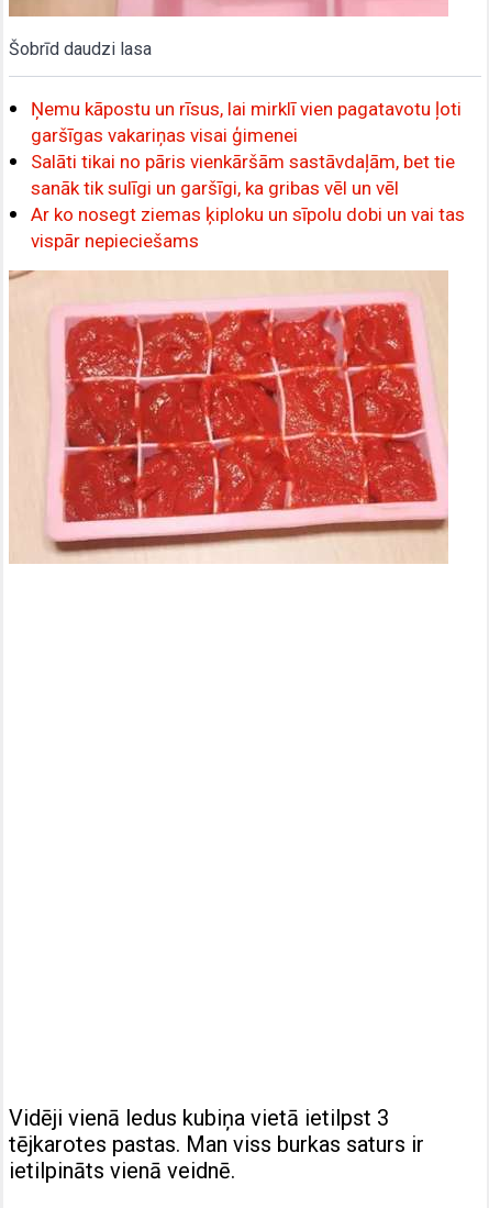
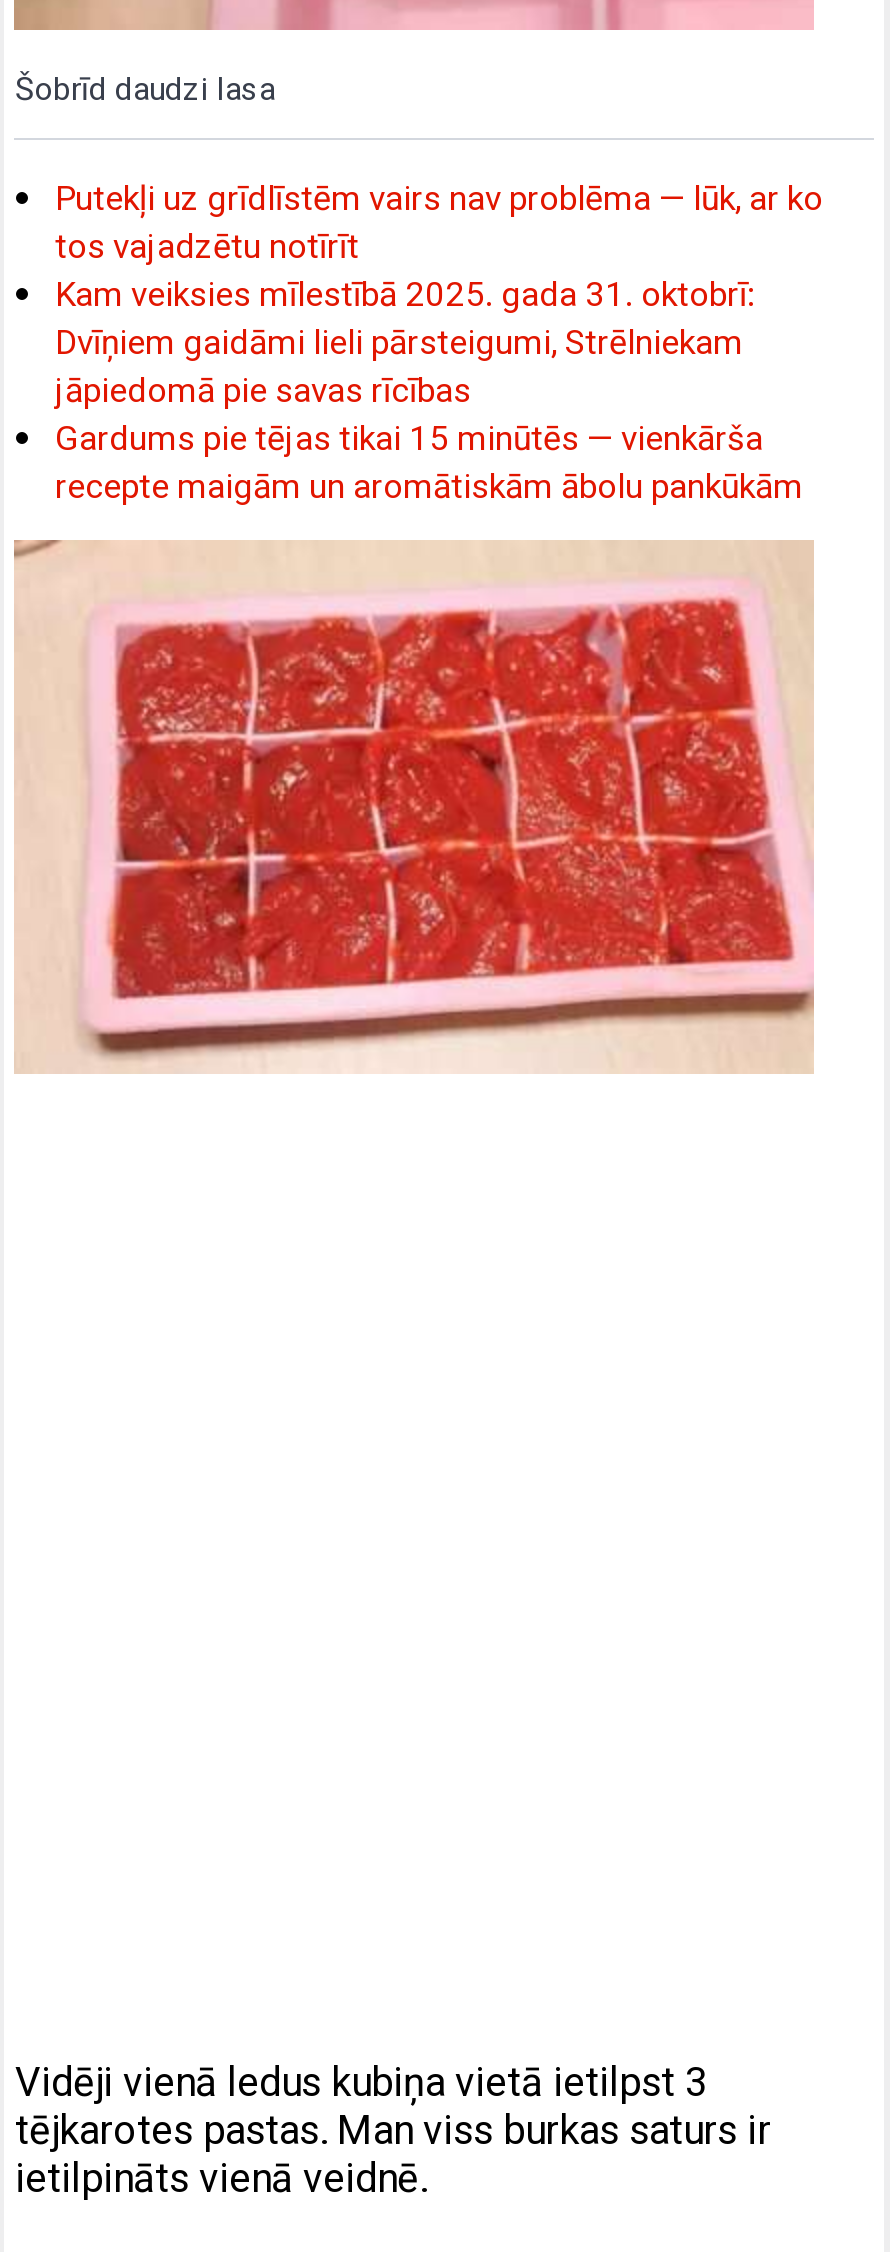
- Ņemu kāpostu un rīsus, lai mirklī vien pagatavotu ļoti
- garšīgas vakariņas visai ģimenei
- Salāti tikai no pāris vienkāršām sastāvdaļām, bet tie
- sanāk tik sulīgi un garšīgi, ka gribas vēl un vēl
- Ar ko nosegt ziemas ķiploku un sīpolu dobi un vai tas
- vispār nepieciešams
+ Putekļi uz grīdlīstēm vairs nav problēma — lūk, ar ko
+ tos vajadzētu notīrīt
+ Kam veiksies mīlestībā 2025. gada 31. oktobrī:
+ Dvīņiem gaidāmi lieli pārsteigumi, Strēlniekam
+ jāpiedomā pie savas rīcības
+ Gardums pie tējas tikai 15 minūtēs — vienkārša
+ recepte maigām un aromātiskām ābolu pankūkām
